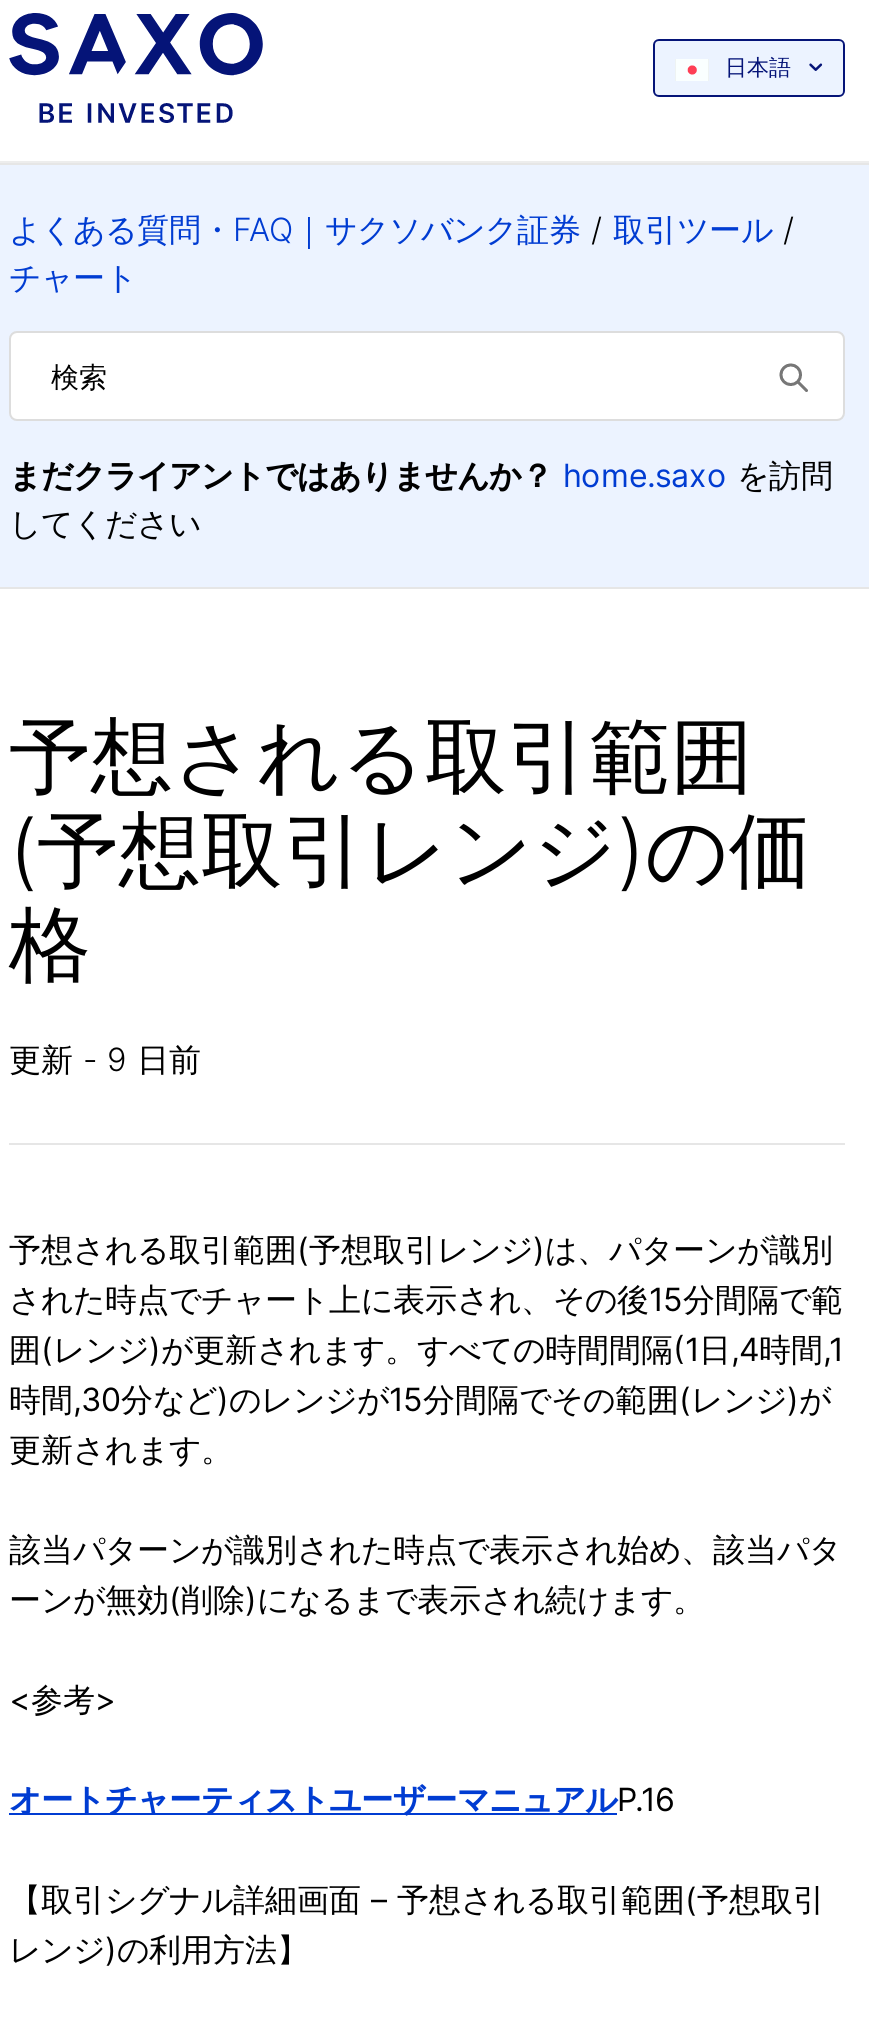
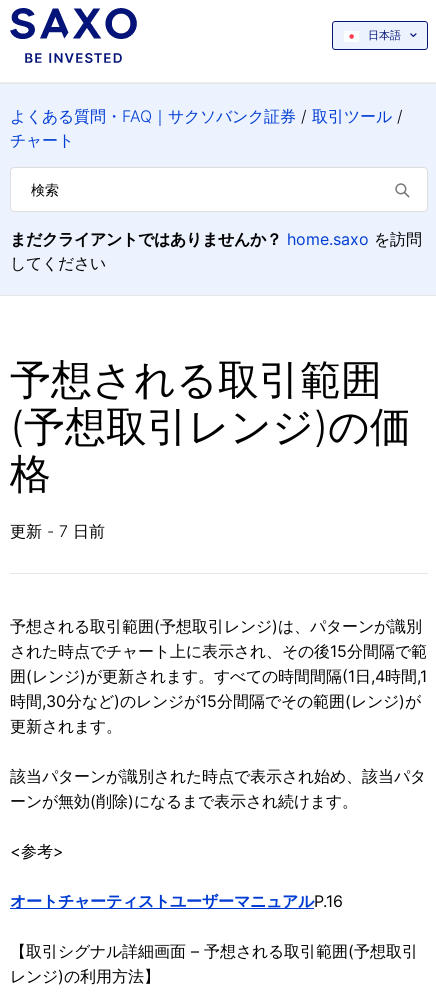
- 更新 9 日前
+ 更新 7 日前
